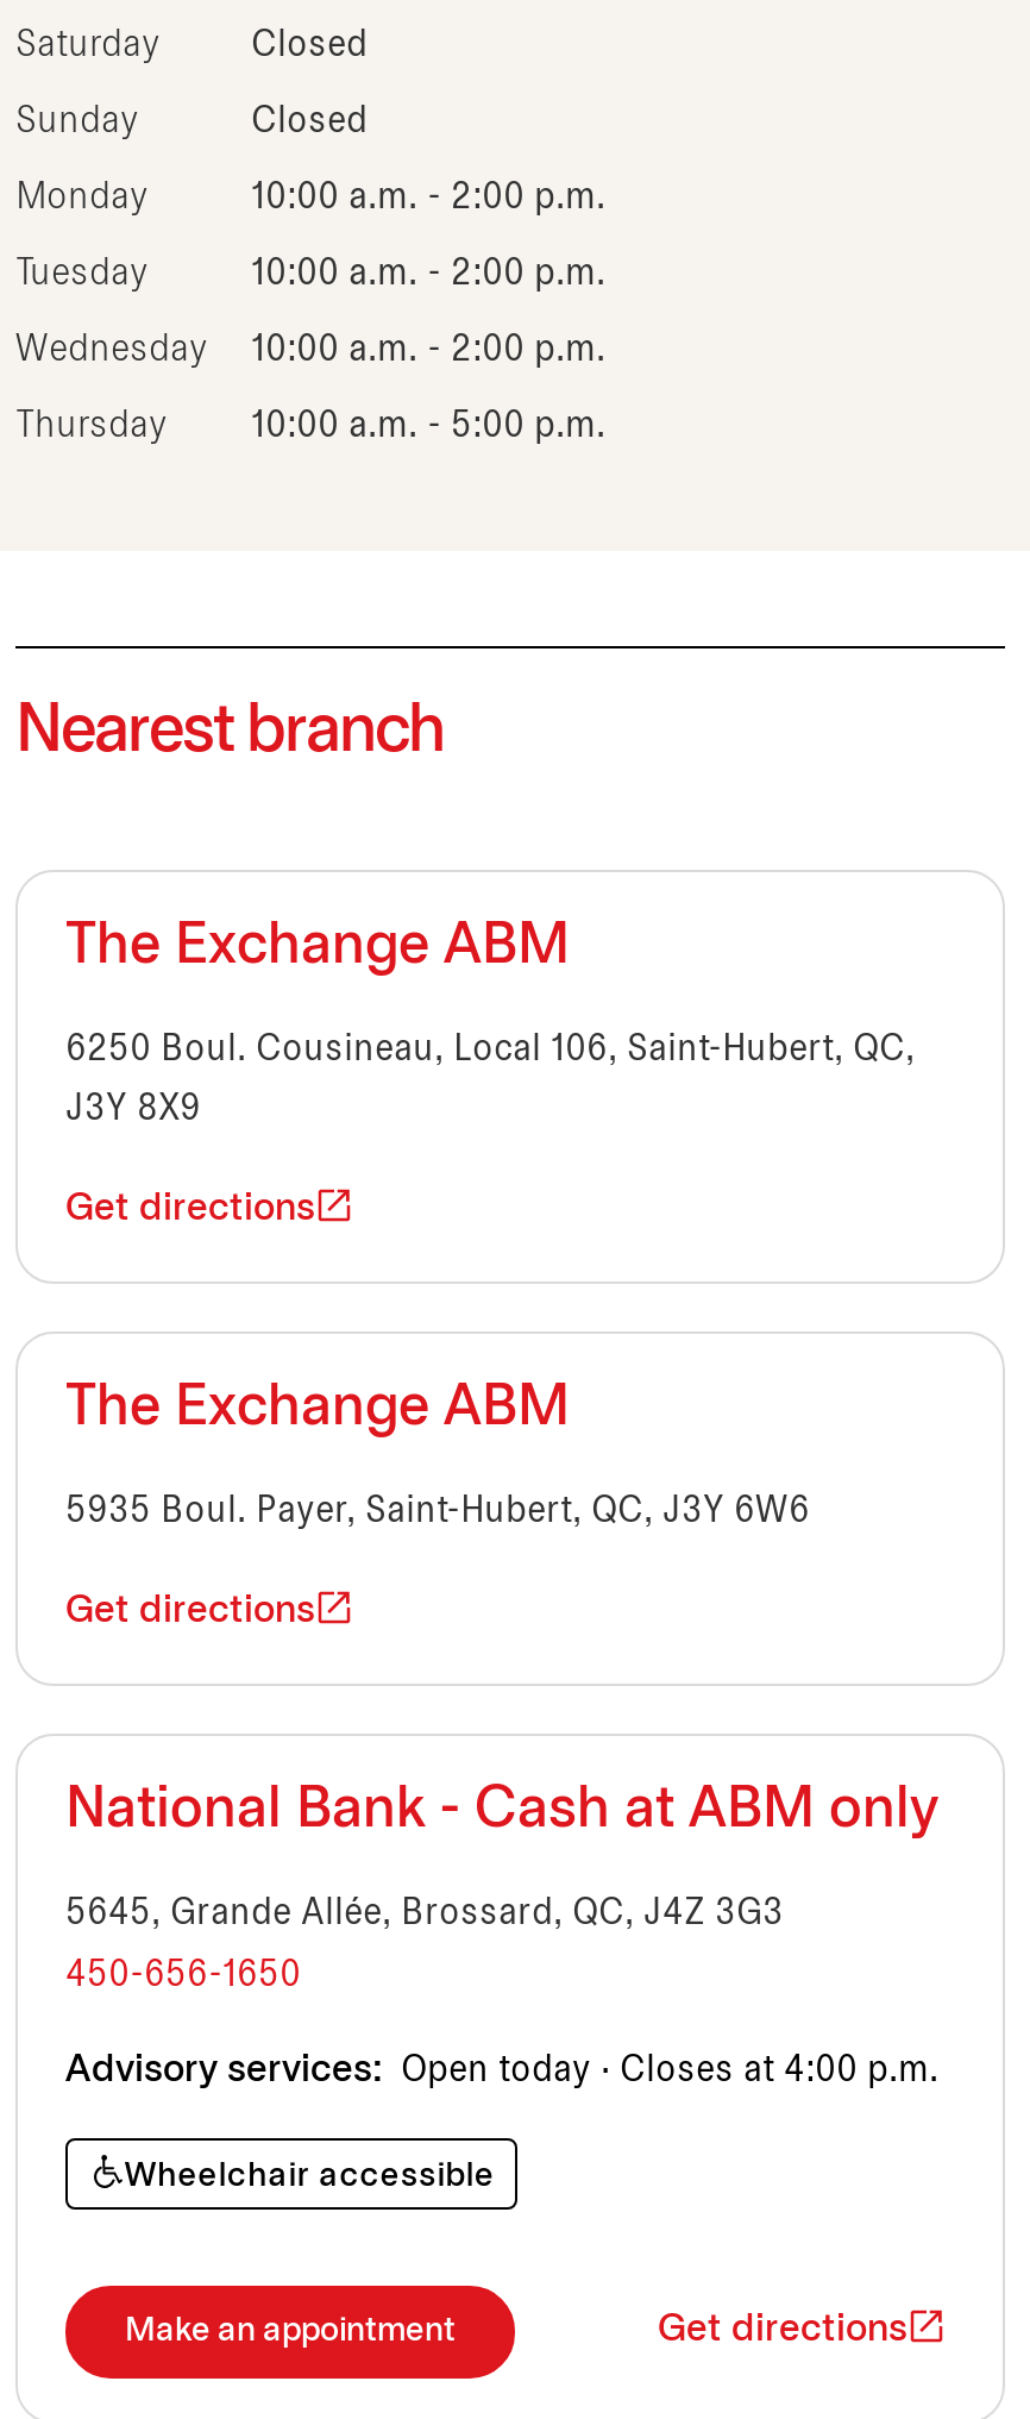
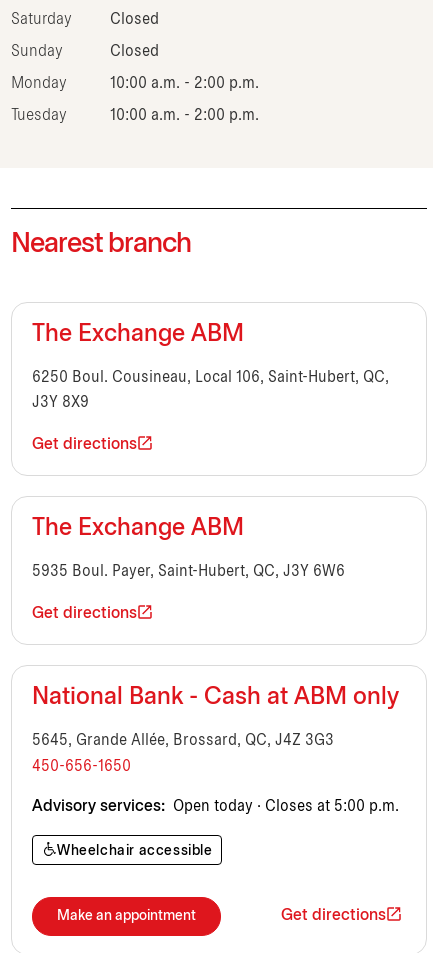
- Wednesday
- 10:00 a.m. - 2:00 p.m.
- Thursday
- 10:00 a.m. - 5:00 p.m.

- Advisory services: Open today · Closes at 4:00 p.m.
+ Advisory services: Open today · Closes at 5:00 p.m.
